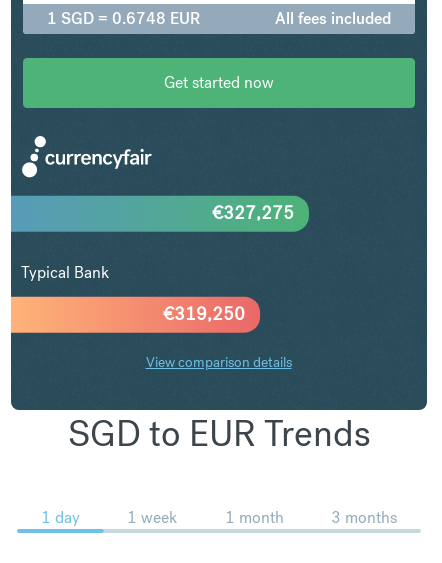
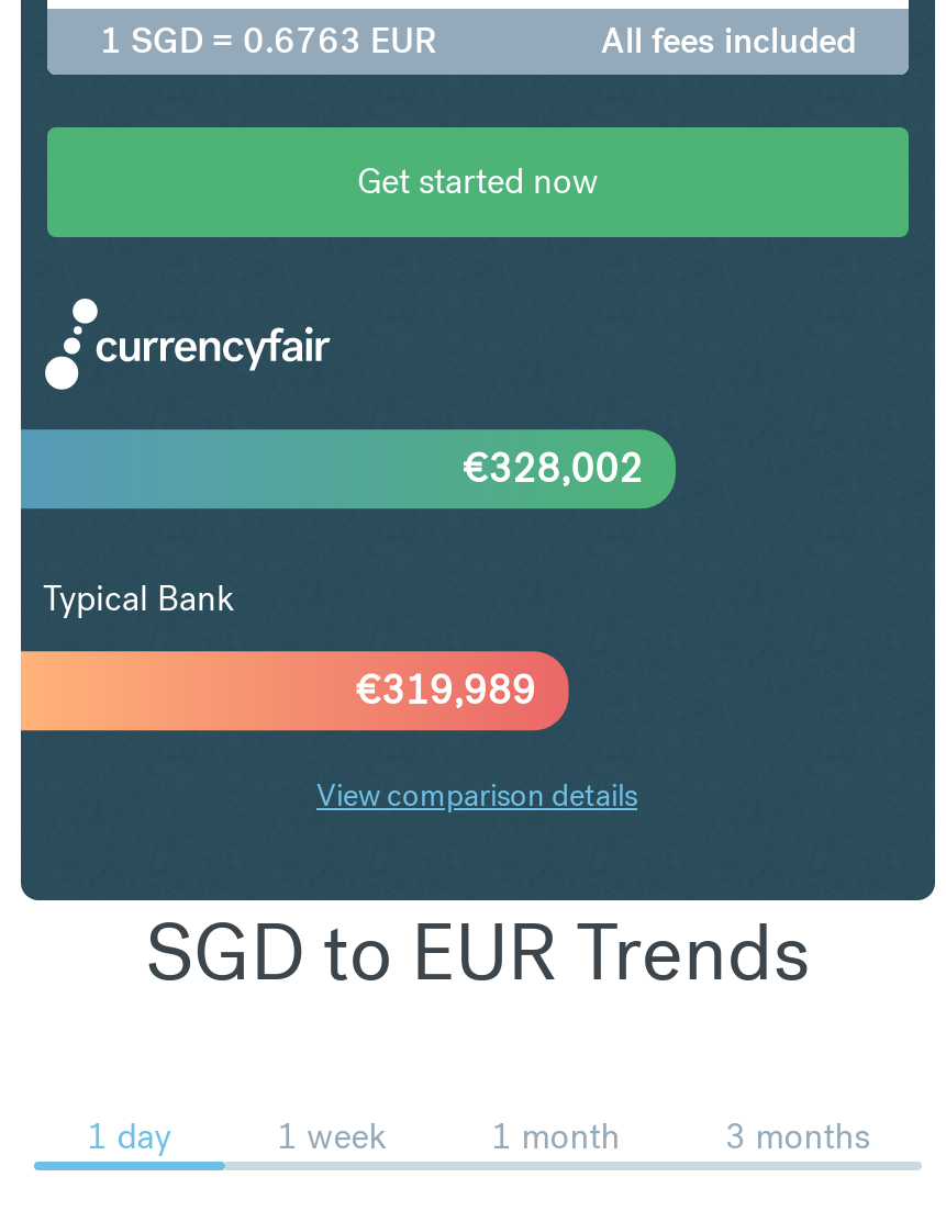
- 1 SGD = 0.6748 EUR
+ 1 SGD = 0.6763 EUR

- €327,275
+ €328,002

- €319,250
+ €319,989
